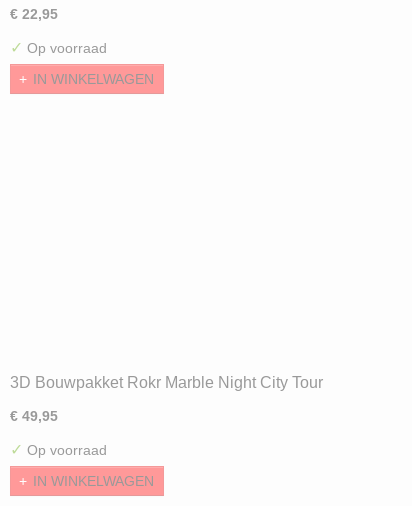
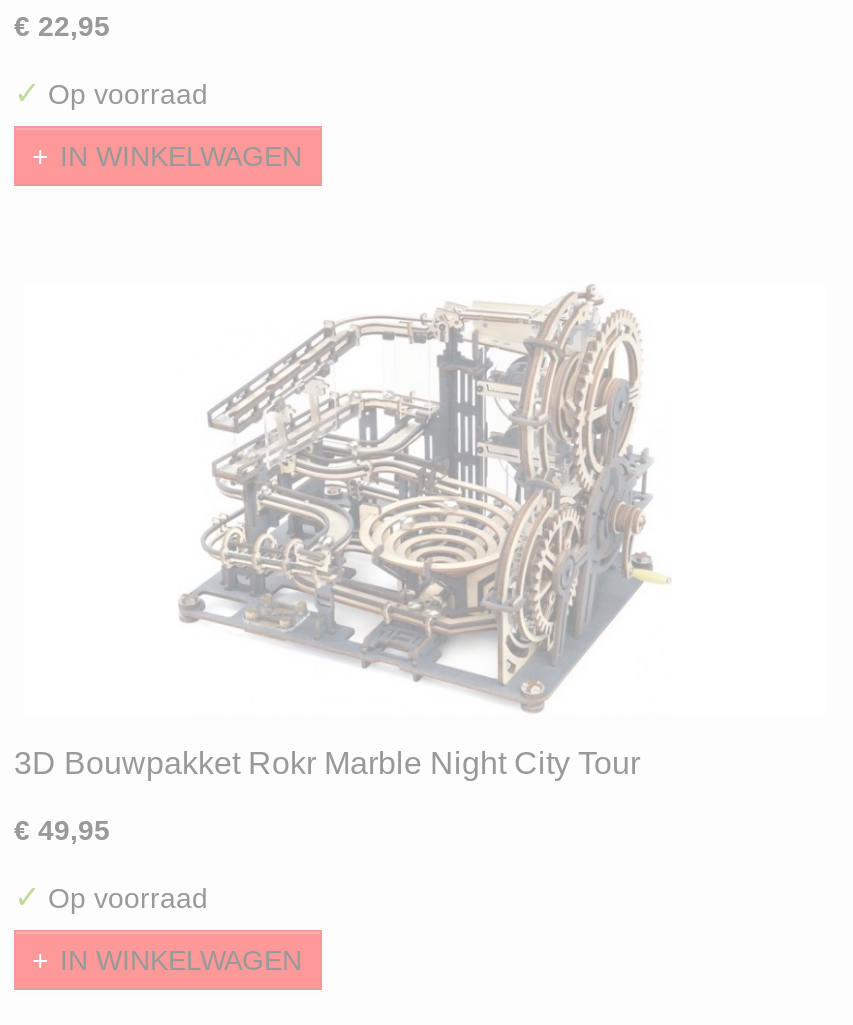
+ [image]
